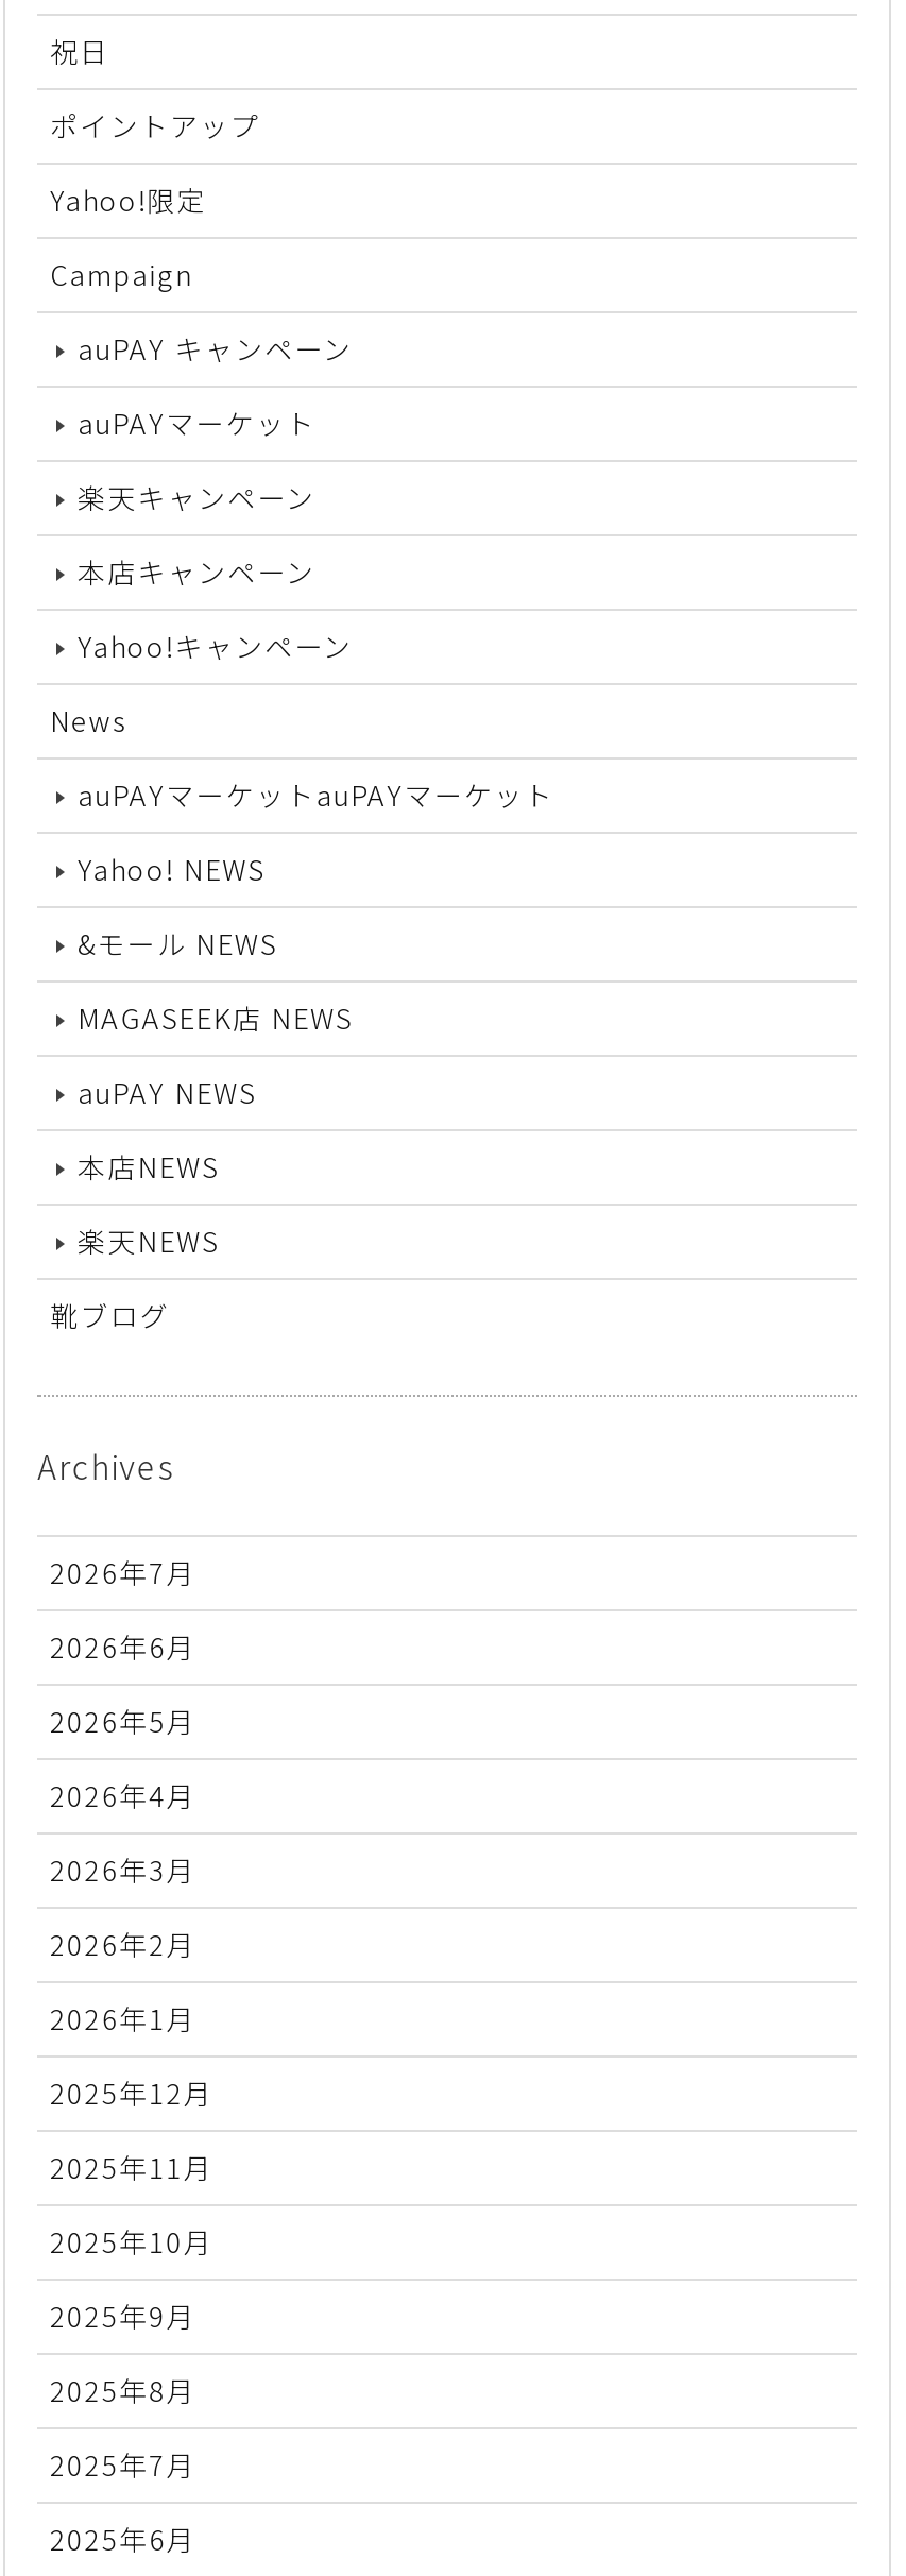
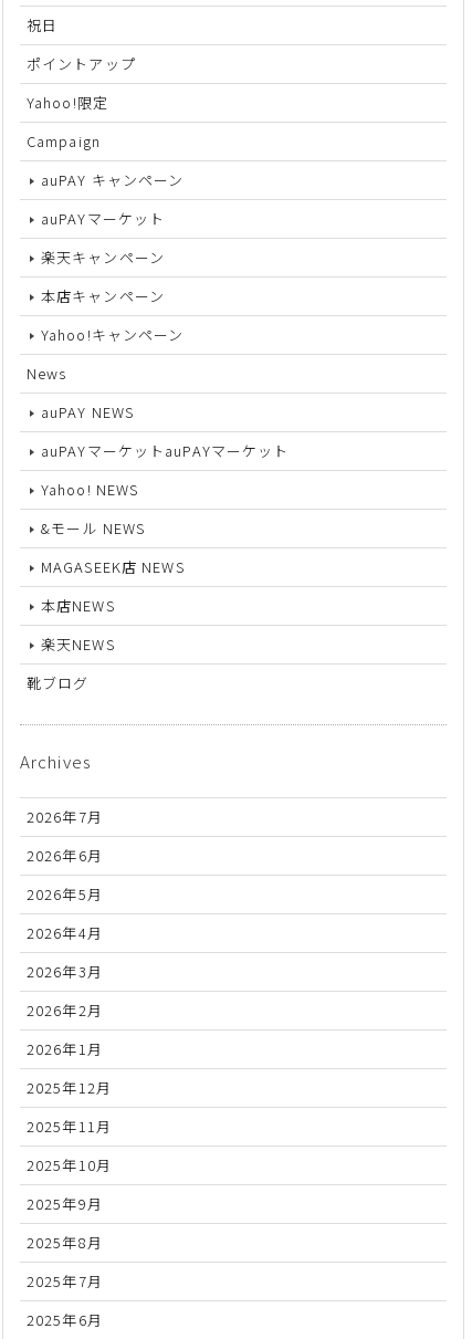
moved down: auPAYマーケットauPAYマーケット | Yahoo! NEWS | &モール NEWS | MAGASEEK店 NEWS

moved up: auPAY NEWS
